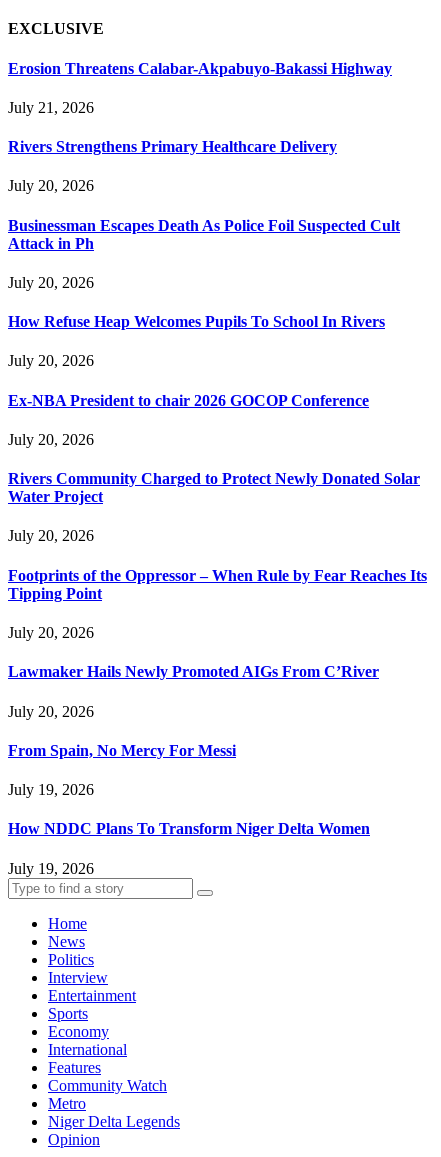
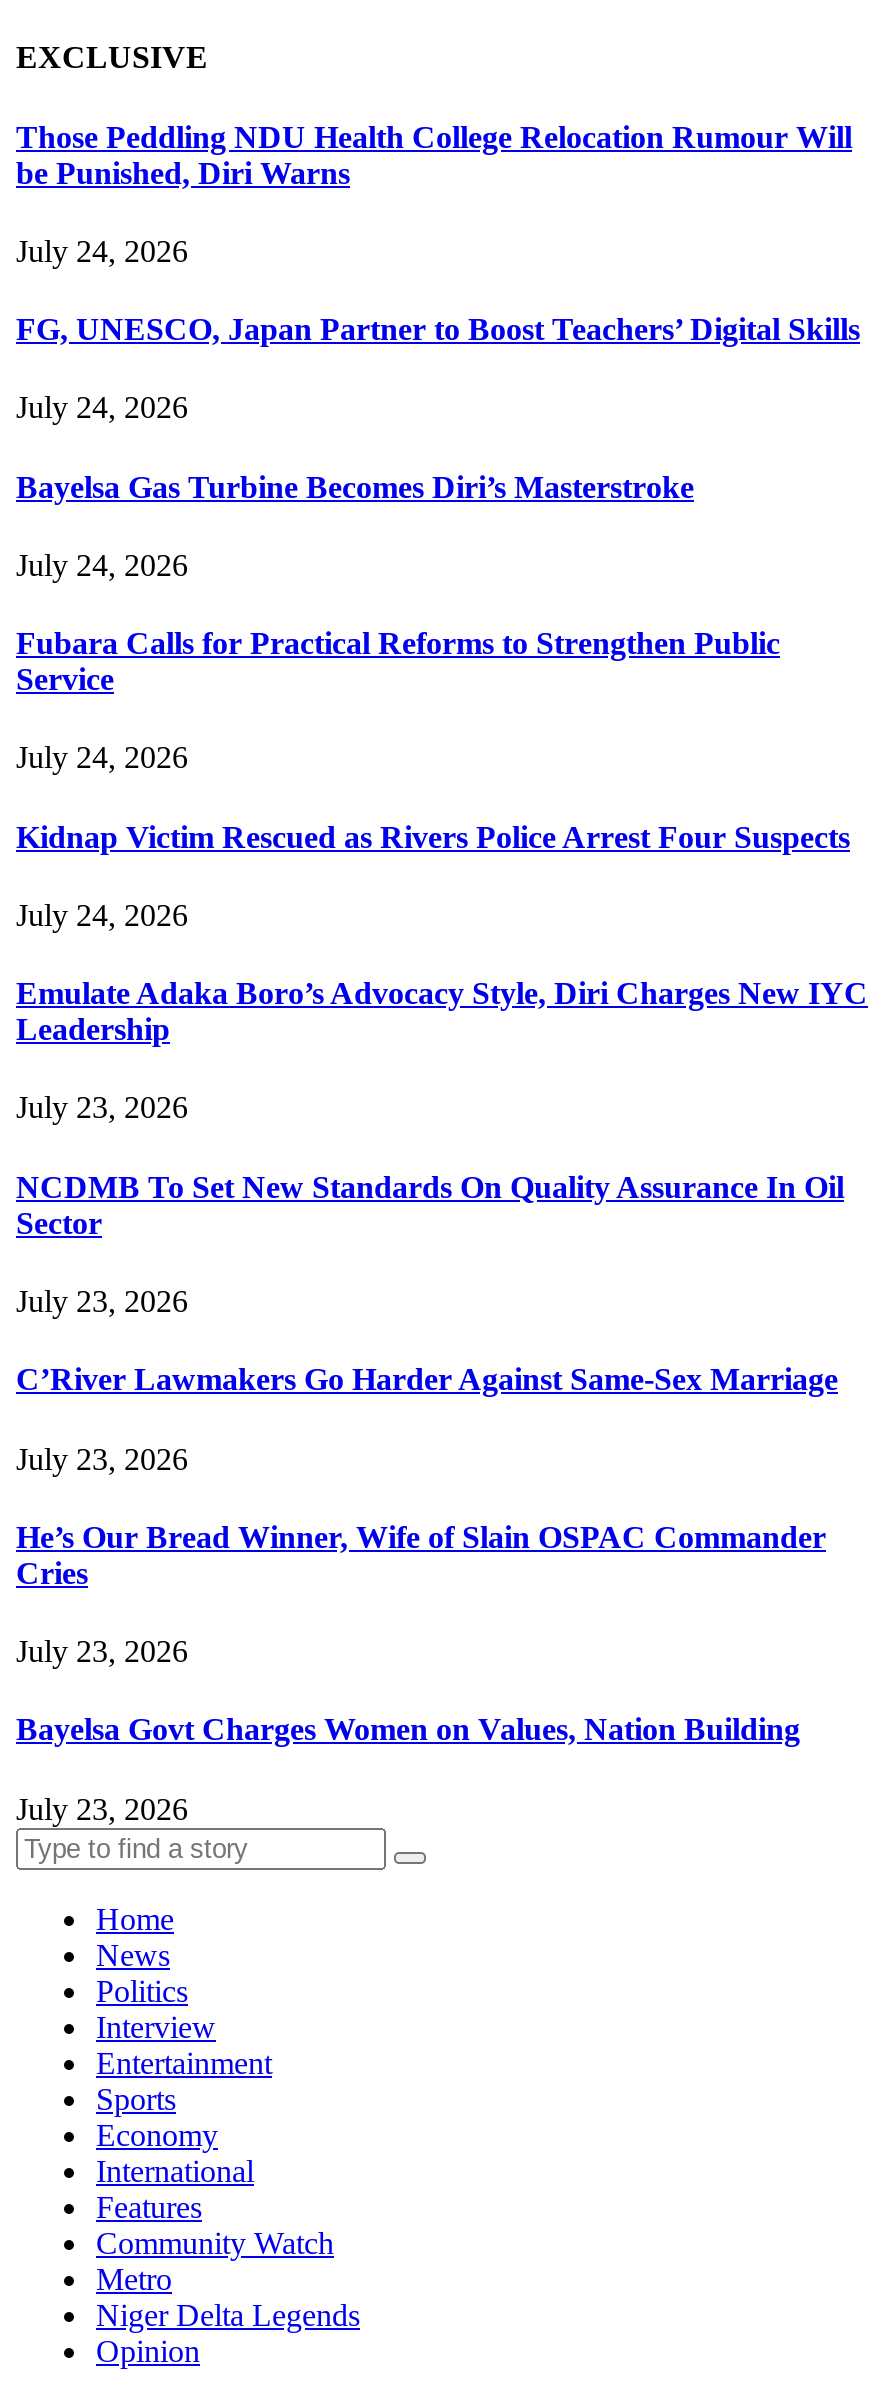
- Erosion Threatens Calabar-Akpabuyo-Bakassi Highway
+ Those Peddling NDU Health College Relocation Rumour Will
+ be Punished, Diri Warns

- July 21, 2026
+ July 24, 2026

- Rivers Strengthens Primary Healthcare Delivery
+ FG, UNESCO, Japan Partner to Boost Teachers’ Digital Skills

- July 20, 2026
+ July 24, 2026

- Businessman Escapes Death As Police Foil Suspected Cult
- Attack in Ph
+ Bayelsa Gas Turbine Becomes Diri’s Masterstroke

- July 20, 2026
+ July 24, 2026

- How Refuse Heap Welcomes Pupils To School In Rivers
+ Fubara Calls for Practical Reforms to Strengthen Public
+ Service

- July 20, 2026
+ July 24, 2026

- Ex-NBA President to chair 2026 GOCOP Conference
+ Kidnap Victim Rescued as Rivers Police Arrest Four Suspects

- July 20, 2026
+ July 24, 2026

- Rivers Community Charged to Protect Newly Donated Solar
- Water Project
+ Emulate Adaka Boro’s Advocacy Style, Diri Charges New IYC
+ Leadership

- July 20, 2026
+ July 23, 2026

- Footprints of the Oppressor – When Rule by Fear Reaches Its
- Tipping Point
+ NCDMB To Set New Standards On Quality Assurance In Oil
+ Sector

- July 20, 2026
+ July 23, 2026

- Lawmaker Hails Newly Promoted AIGs From C’River
+ C’River Lawmakers Go Harder Against Same-Sex Marriage

- July 20, 2026
+ July 23, 2026

- From Spain, No Mercy For Messi
+ He’s Our Bread Winner, Wife of Slain OSPAC Commander
+ Cries

- July 19, 2026
+ July 23, 2026

- How NDDC Plans To Transform Niger Delta Women
+ Bayelsa Govt Charges Women on Values, Nation Building

- July 19, 2026
+ July 23, 2026
